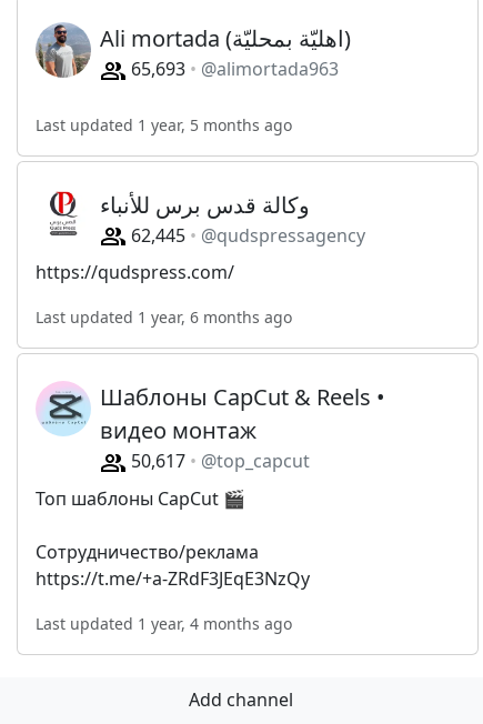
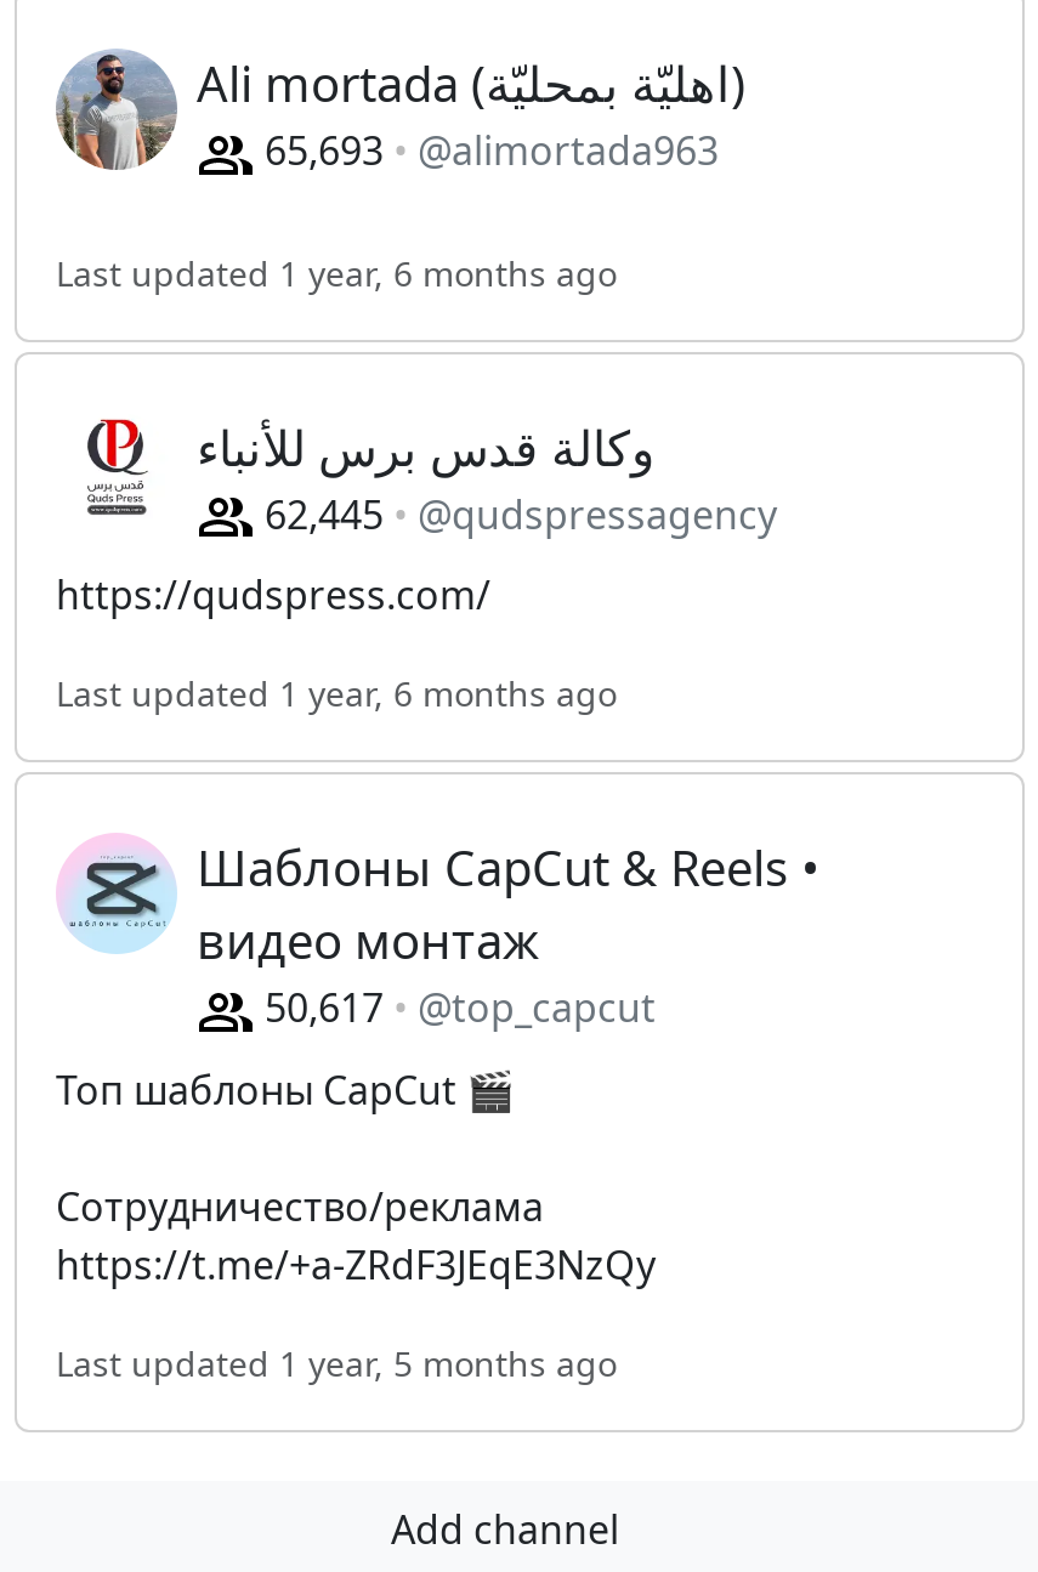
+ Last updated 1 year, 6 months ago

moved down: Last updated 1 year, 5 months ago

- Last updated 1 year, 4 months ago
